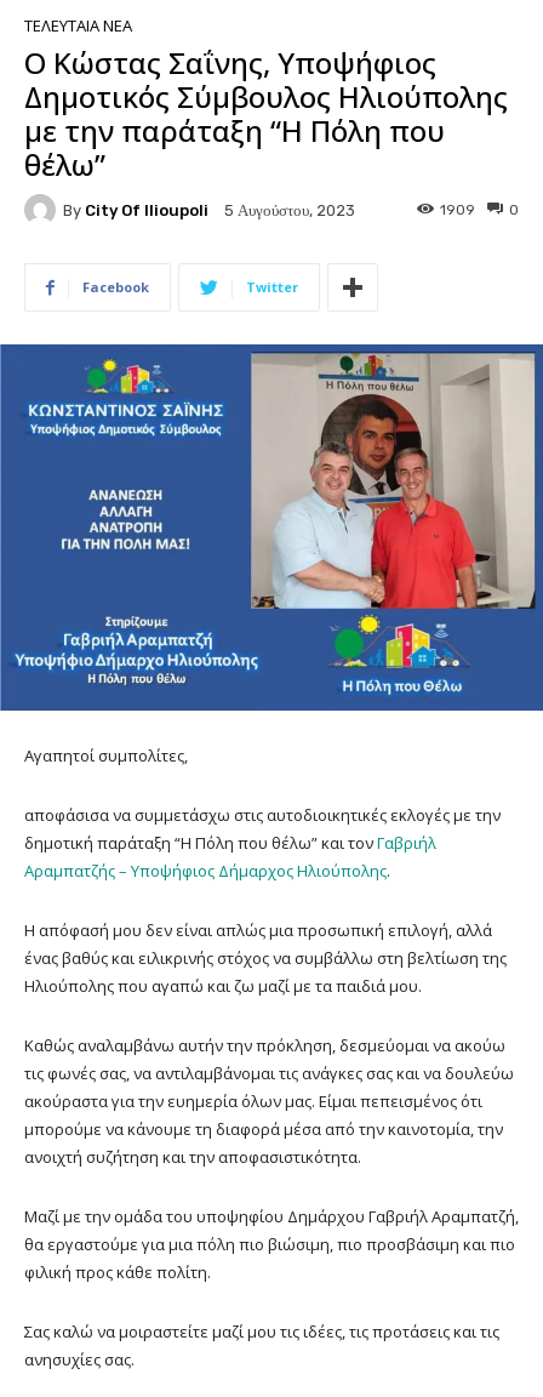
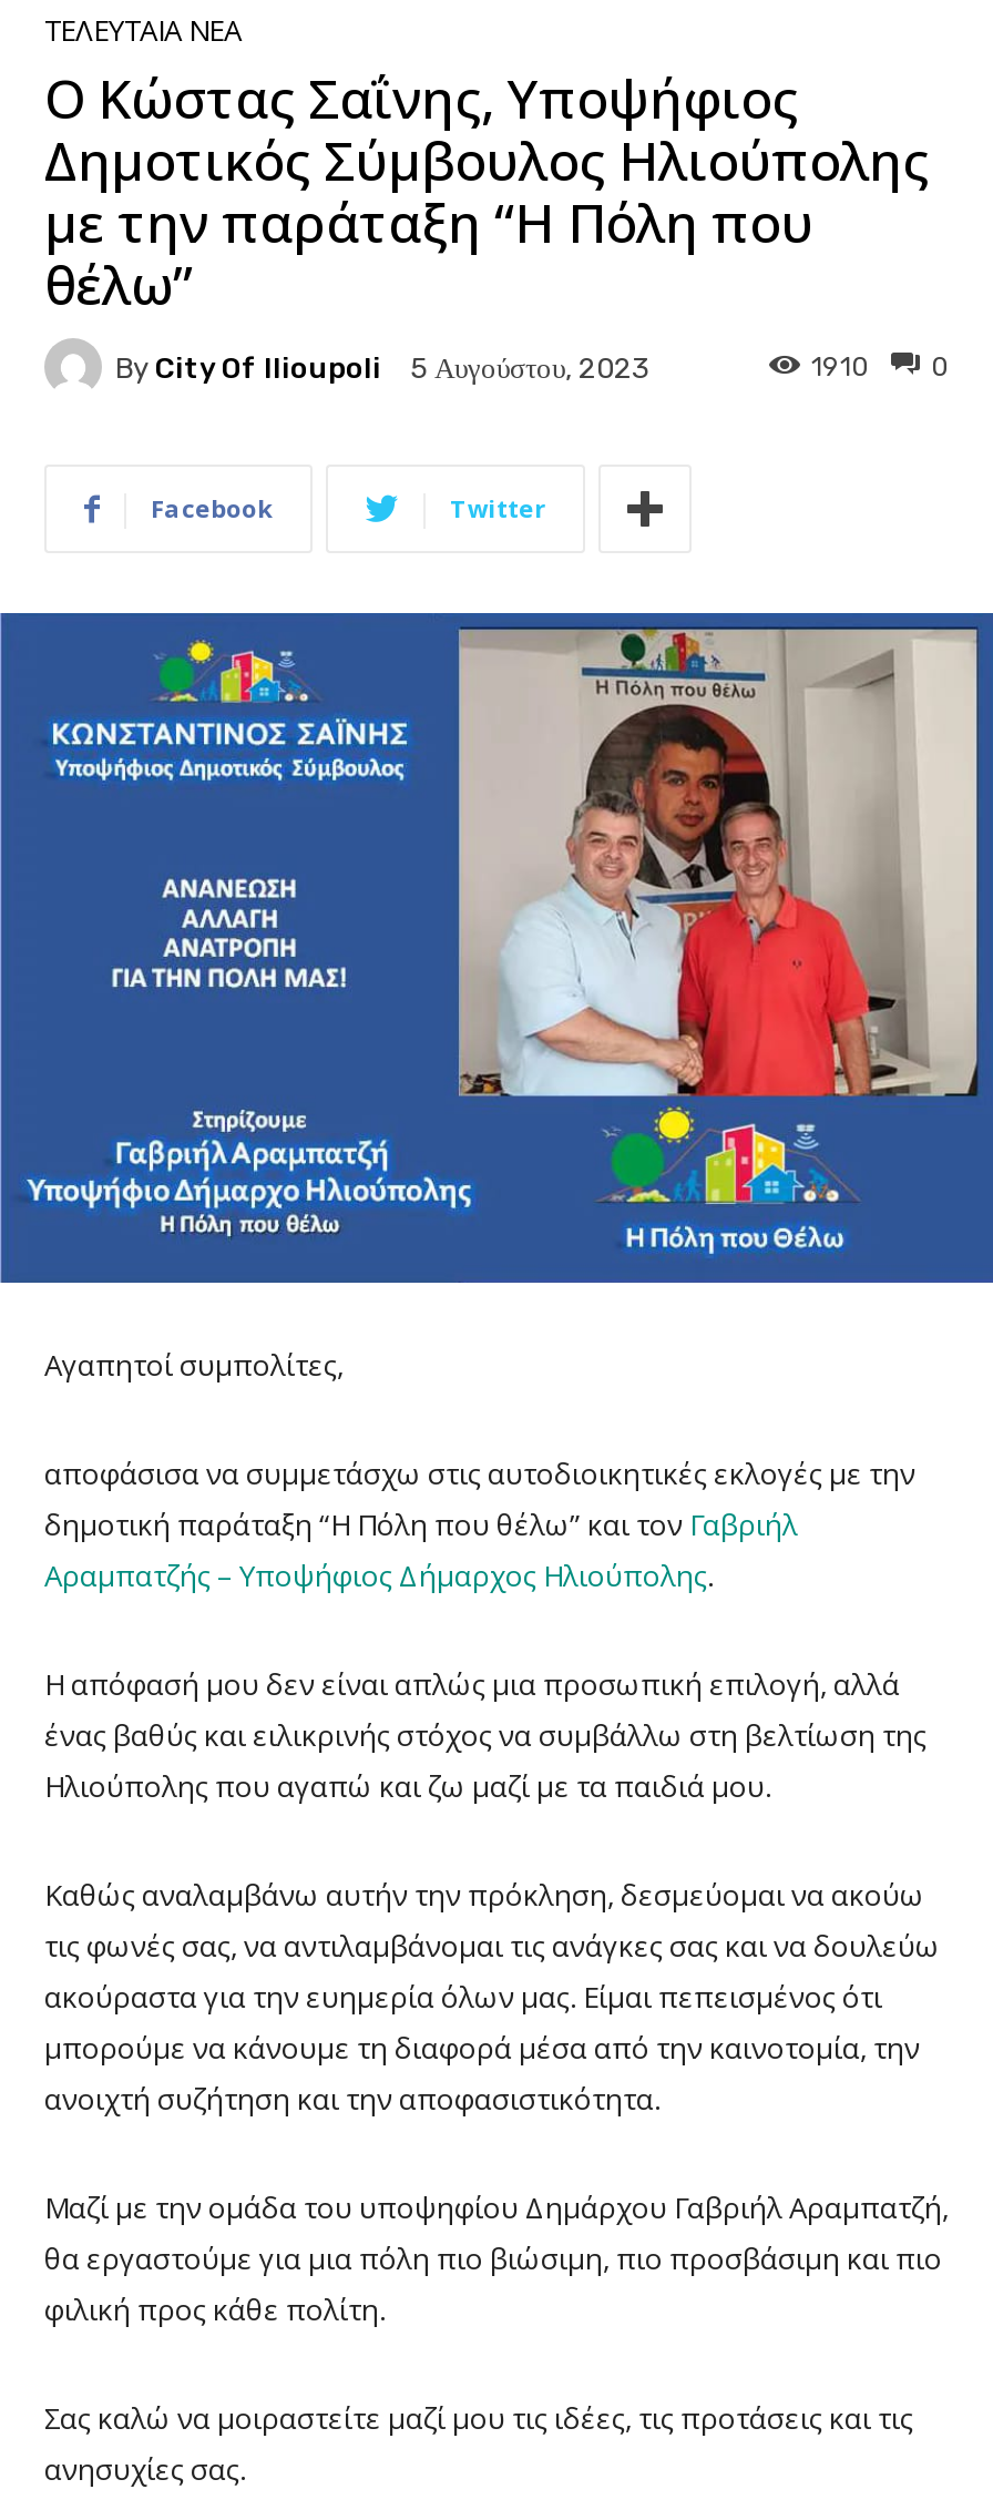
- 1909 0
+ 1910 0
